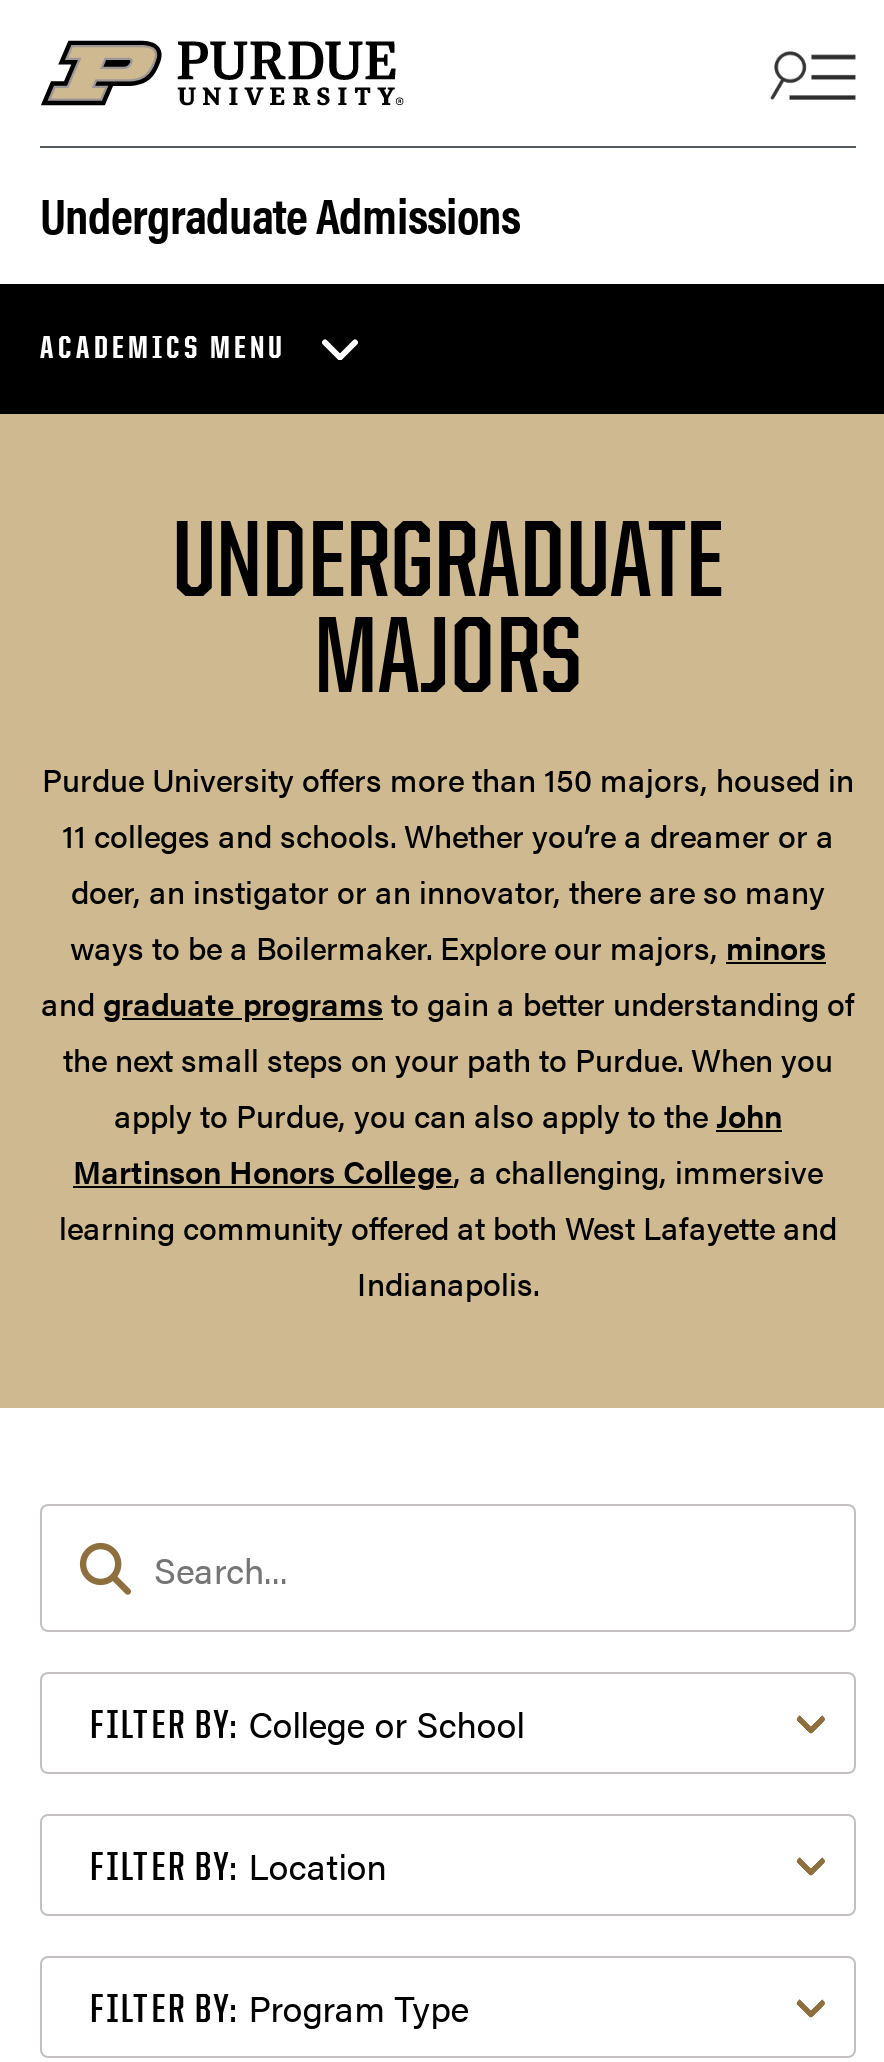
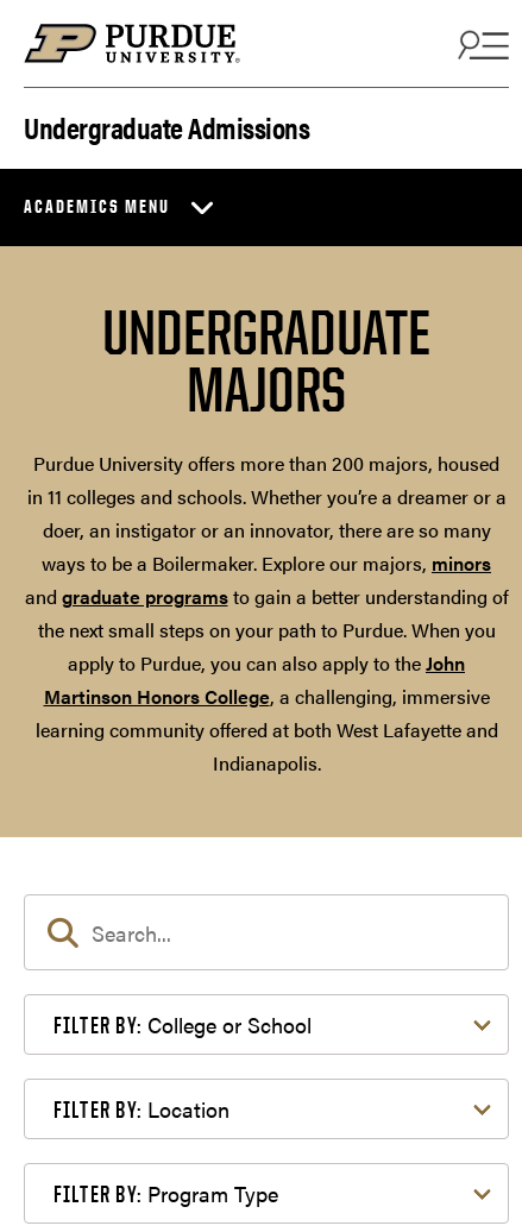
- Purdue University offers more than 150 majors, housed in
- 11 colleges and schools. Whether you’re a dreamer or a
+ Purdue University offers more than 200 majors, housed
+ in 11 colleges and schools. Whether you’re a dreamer or a
